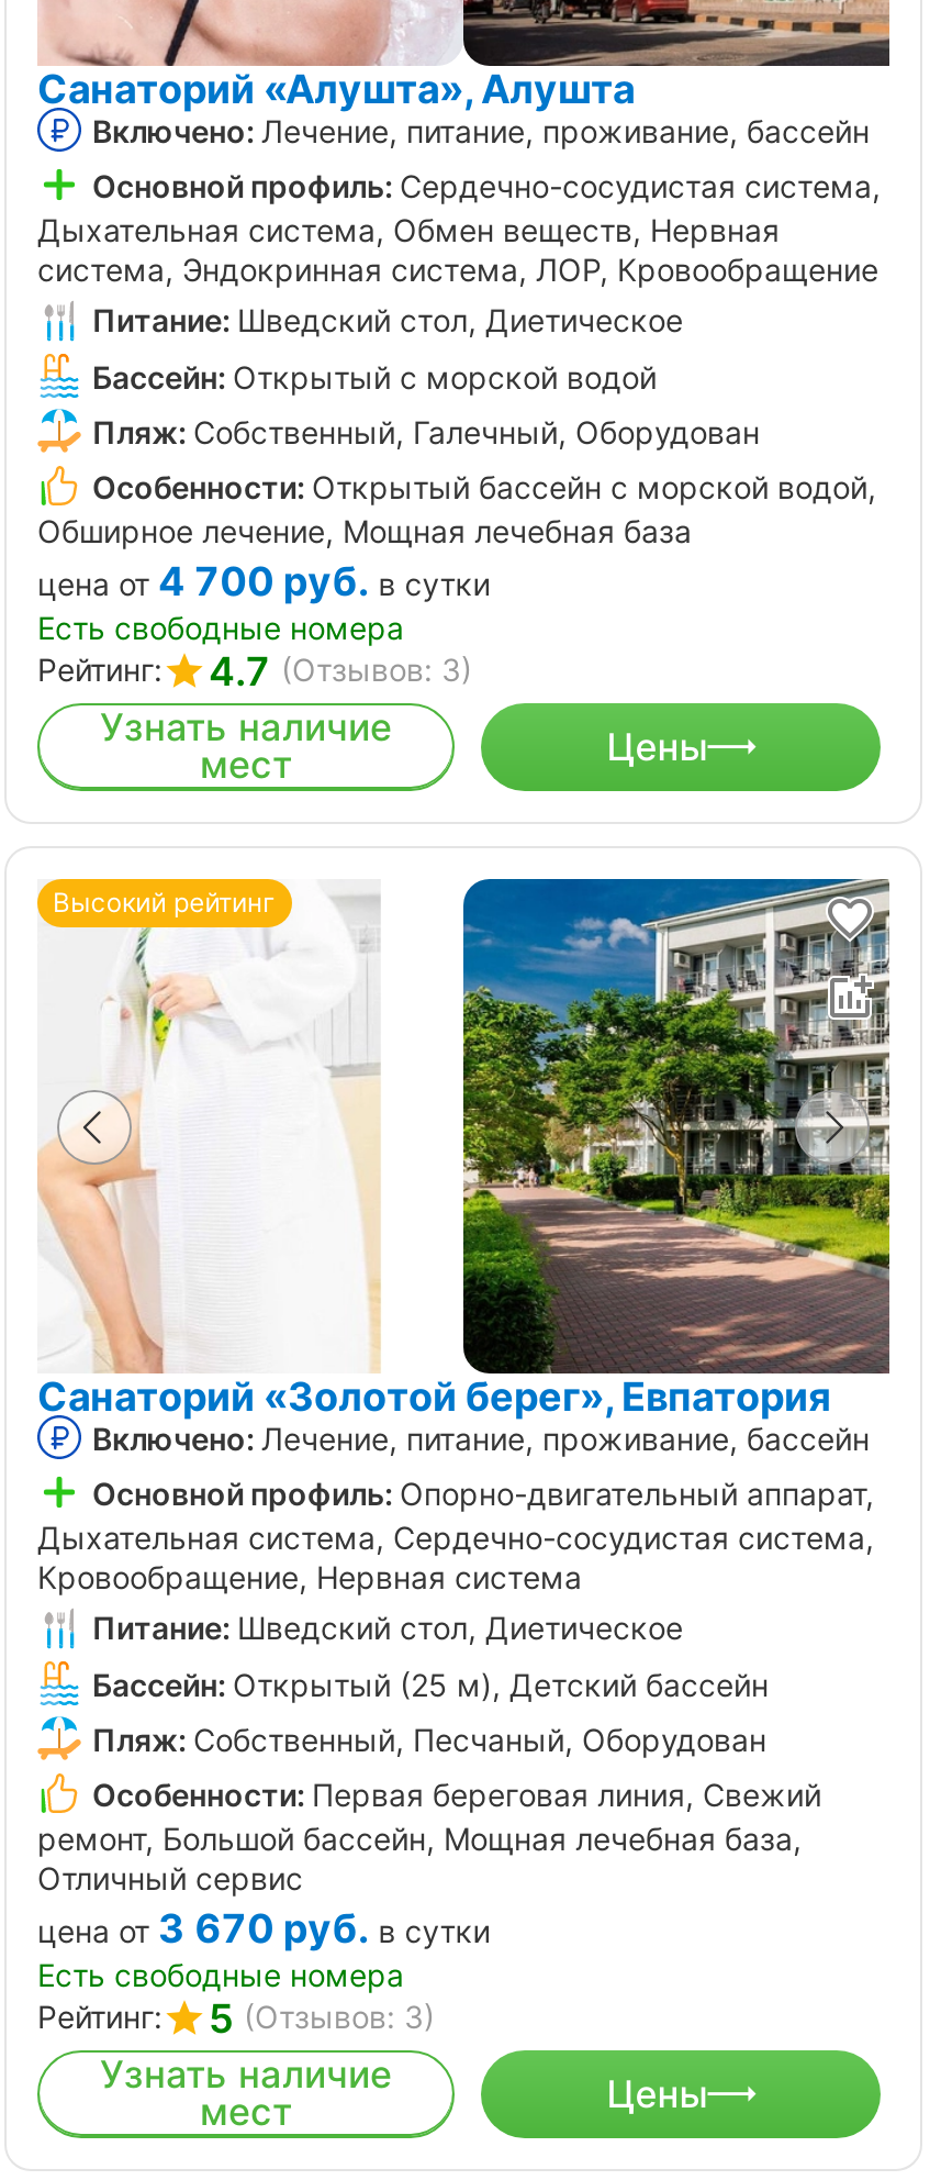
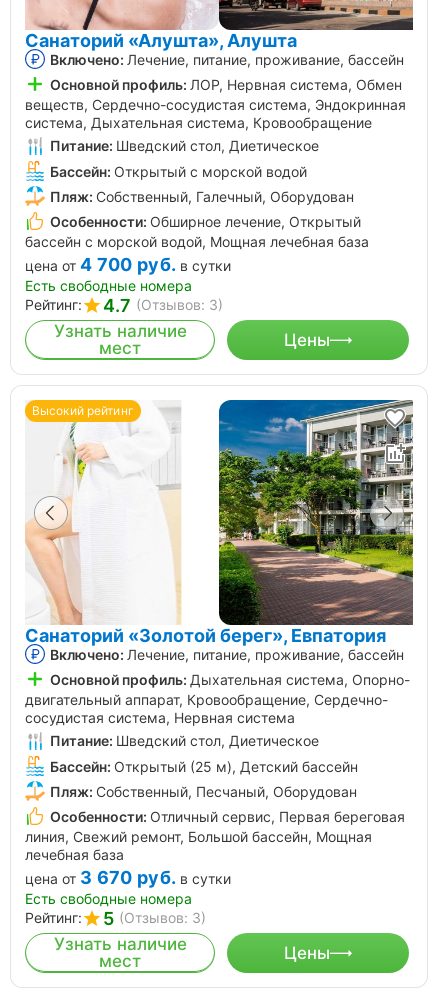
- Основной профиль: Сердечно-сосудистая система,
- Дыхательная система, Обмен веществ, Нервная
- система, Эндокринная система, ЛОР, Кровообращение
+ Основной профиль: ЛОР, Нервная система, Обмен
+ веществ, Сердечно-сосудистая система, Эндокринная
+ система, Дыхательная система, Кровообращение

- Особенности: Открытый бассейн с морской водой,
- Обширное лечение, Мощная лечебная база
+ Особенности: Обширное лечение, Открытый
+ бассейн с морской водой, Мощная лечебная база

- Основной профиль: Опорно-двигательный аппарат,
- Дыхательная система, Сердечно-сосудистая система,
- Кровообращение, Нервная система
+ Основной профиль: Дыхательная система, Опорно-
+ двигательный аппарат, Кровообращение, Сердечно-
+ сосудистая система, Нервная система

- Особенности: Первая береговая линия, Свежий
- ремонт, Большой бассейн, Мощная лечебная база,
- Отличный сервис
+ Особенности: Отличный сервис, Первая береговая
+ линия, Свежий ремонт, Большой бассейн, Мощная
+ лечебная база
